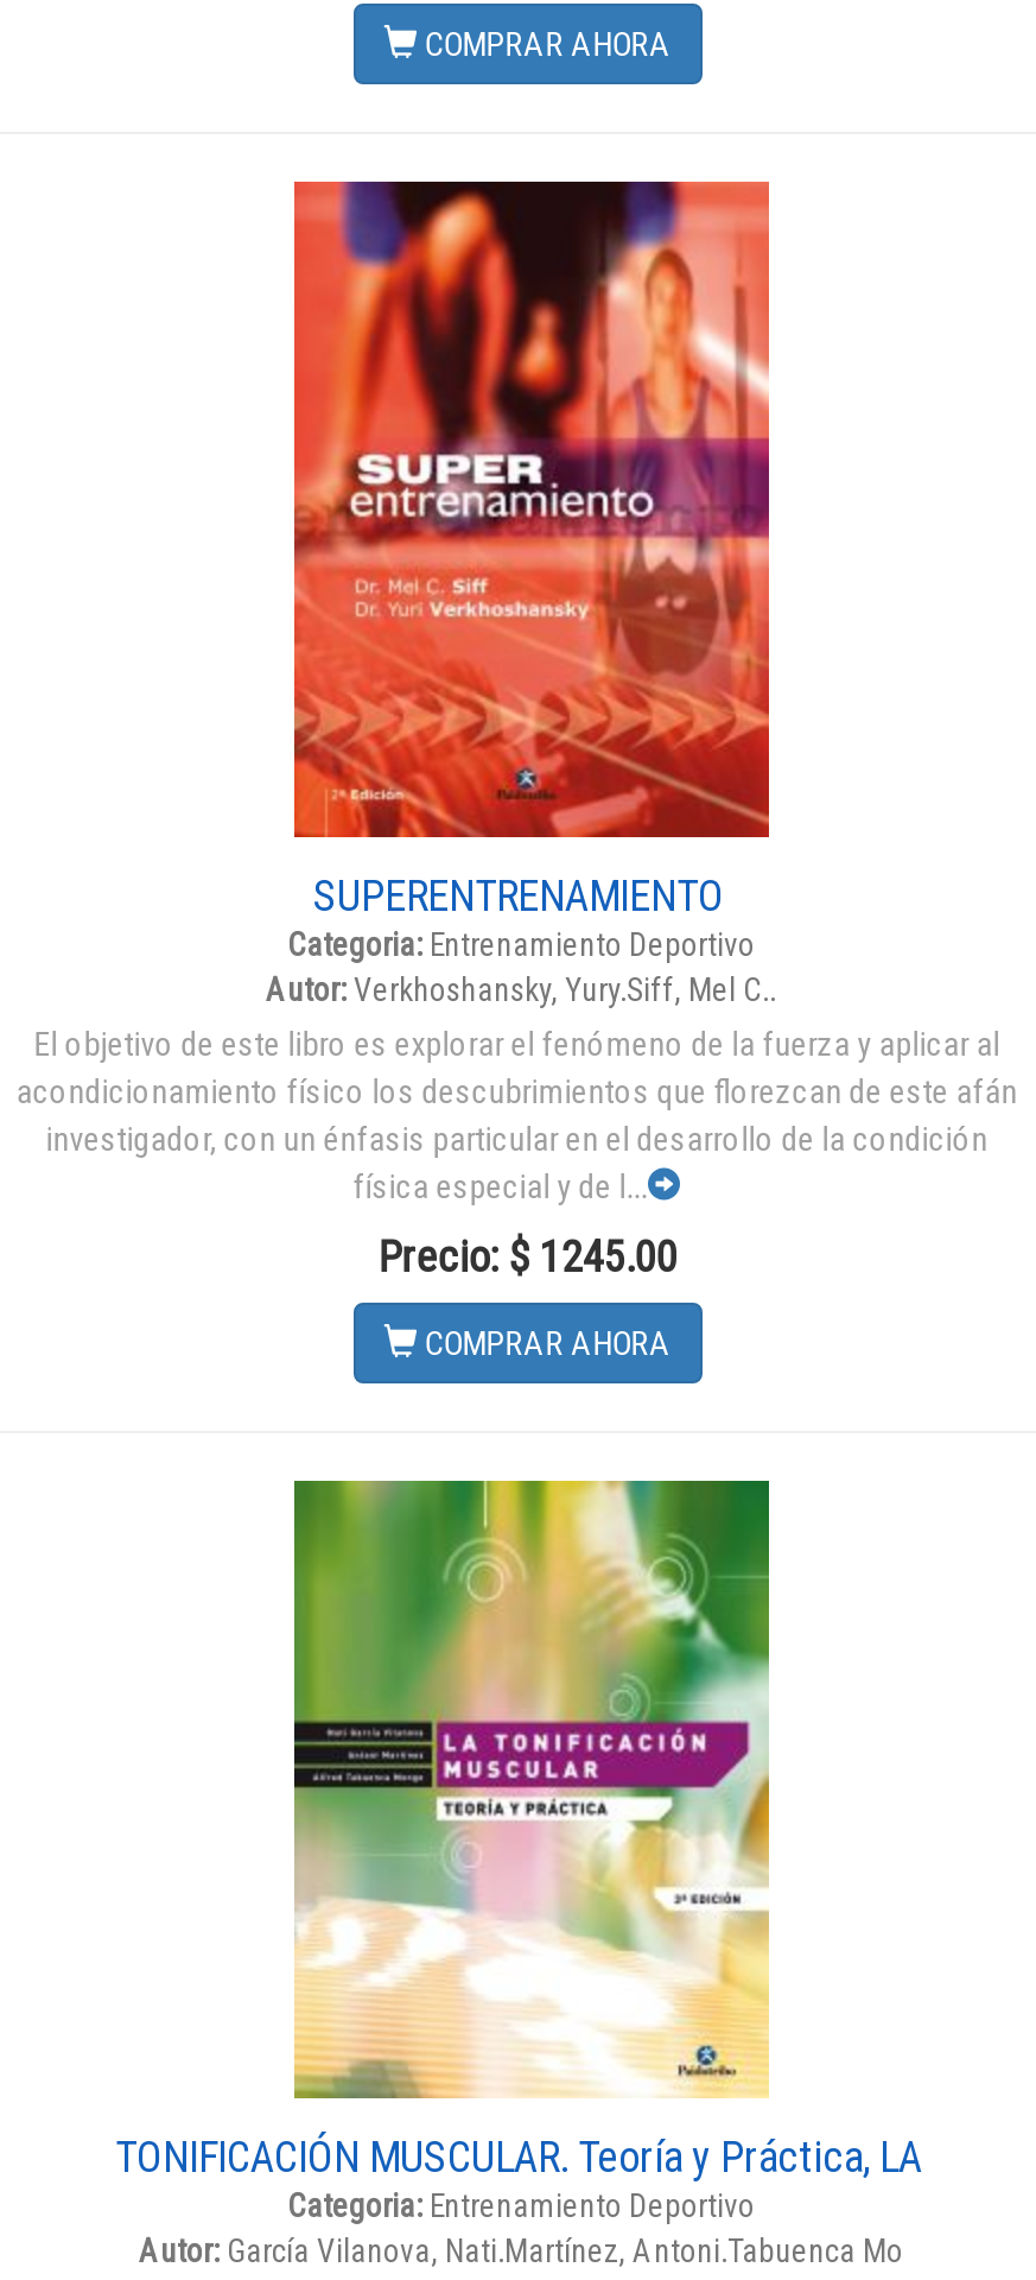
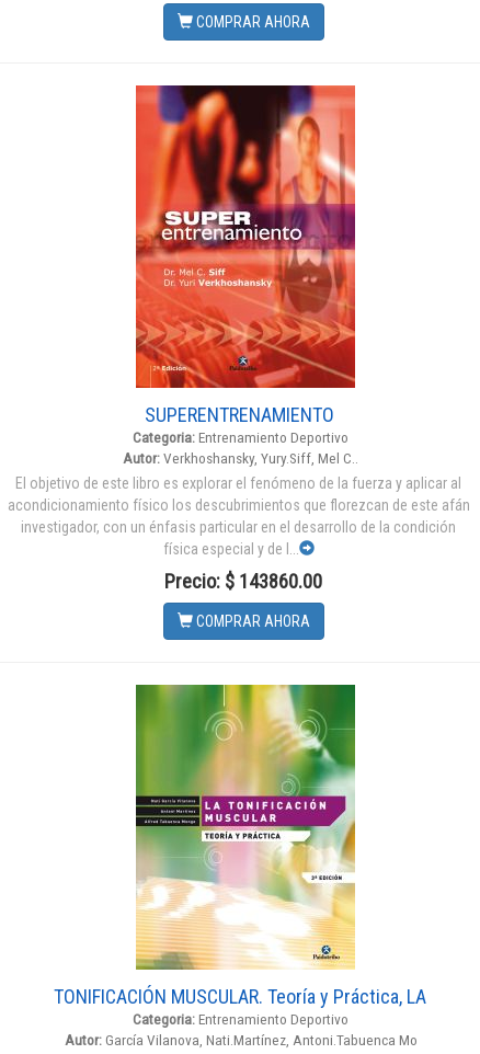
- Precio: $ 1245.00
+ Precio: $ 143860.00
